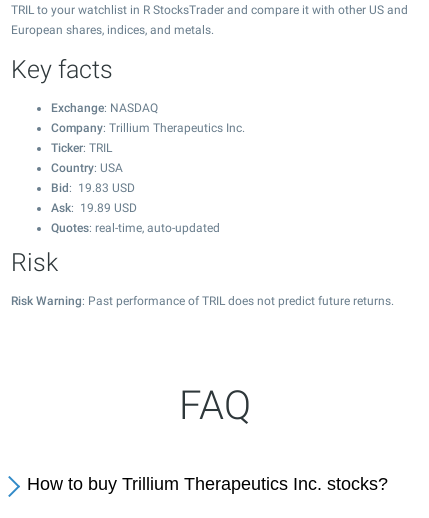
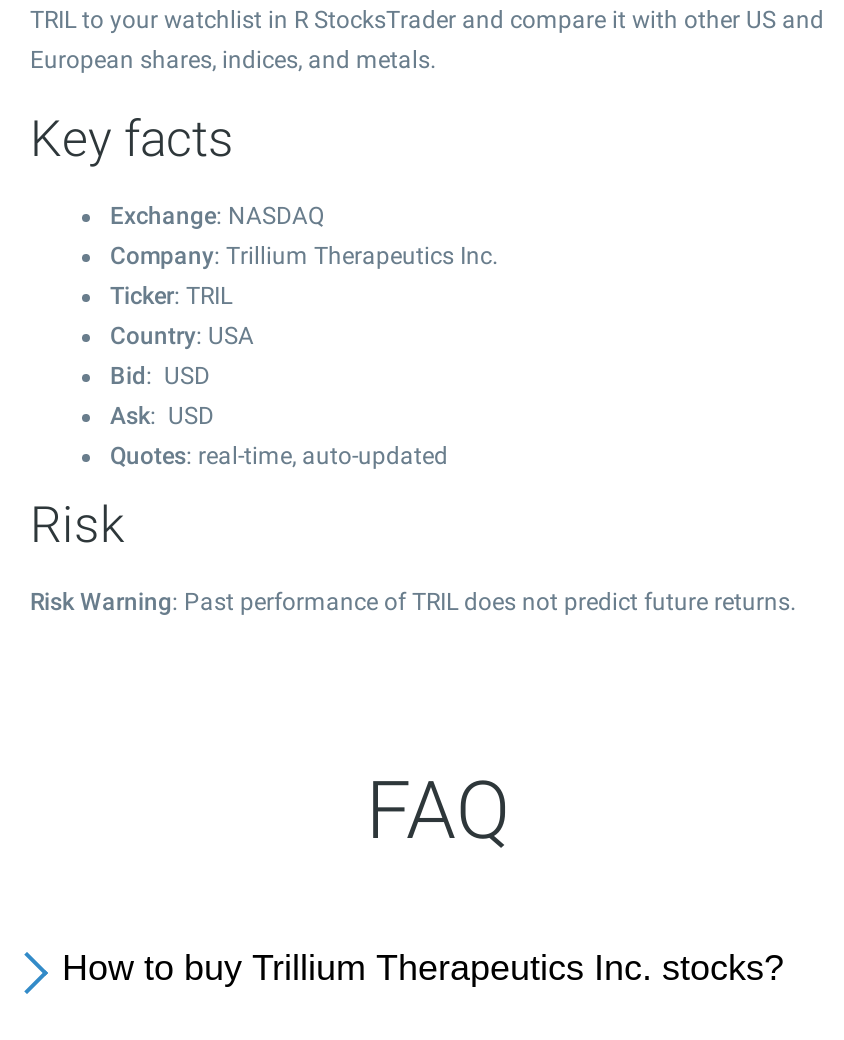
- Bid: 19.83 USD
- Ask: 19.89 USD
+ Bid: USD
+ Ask: USD
